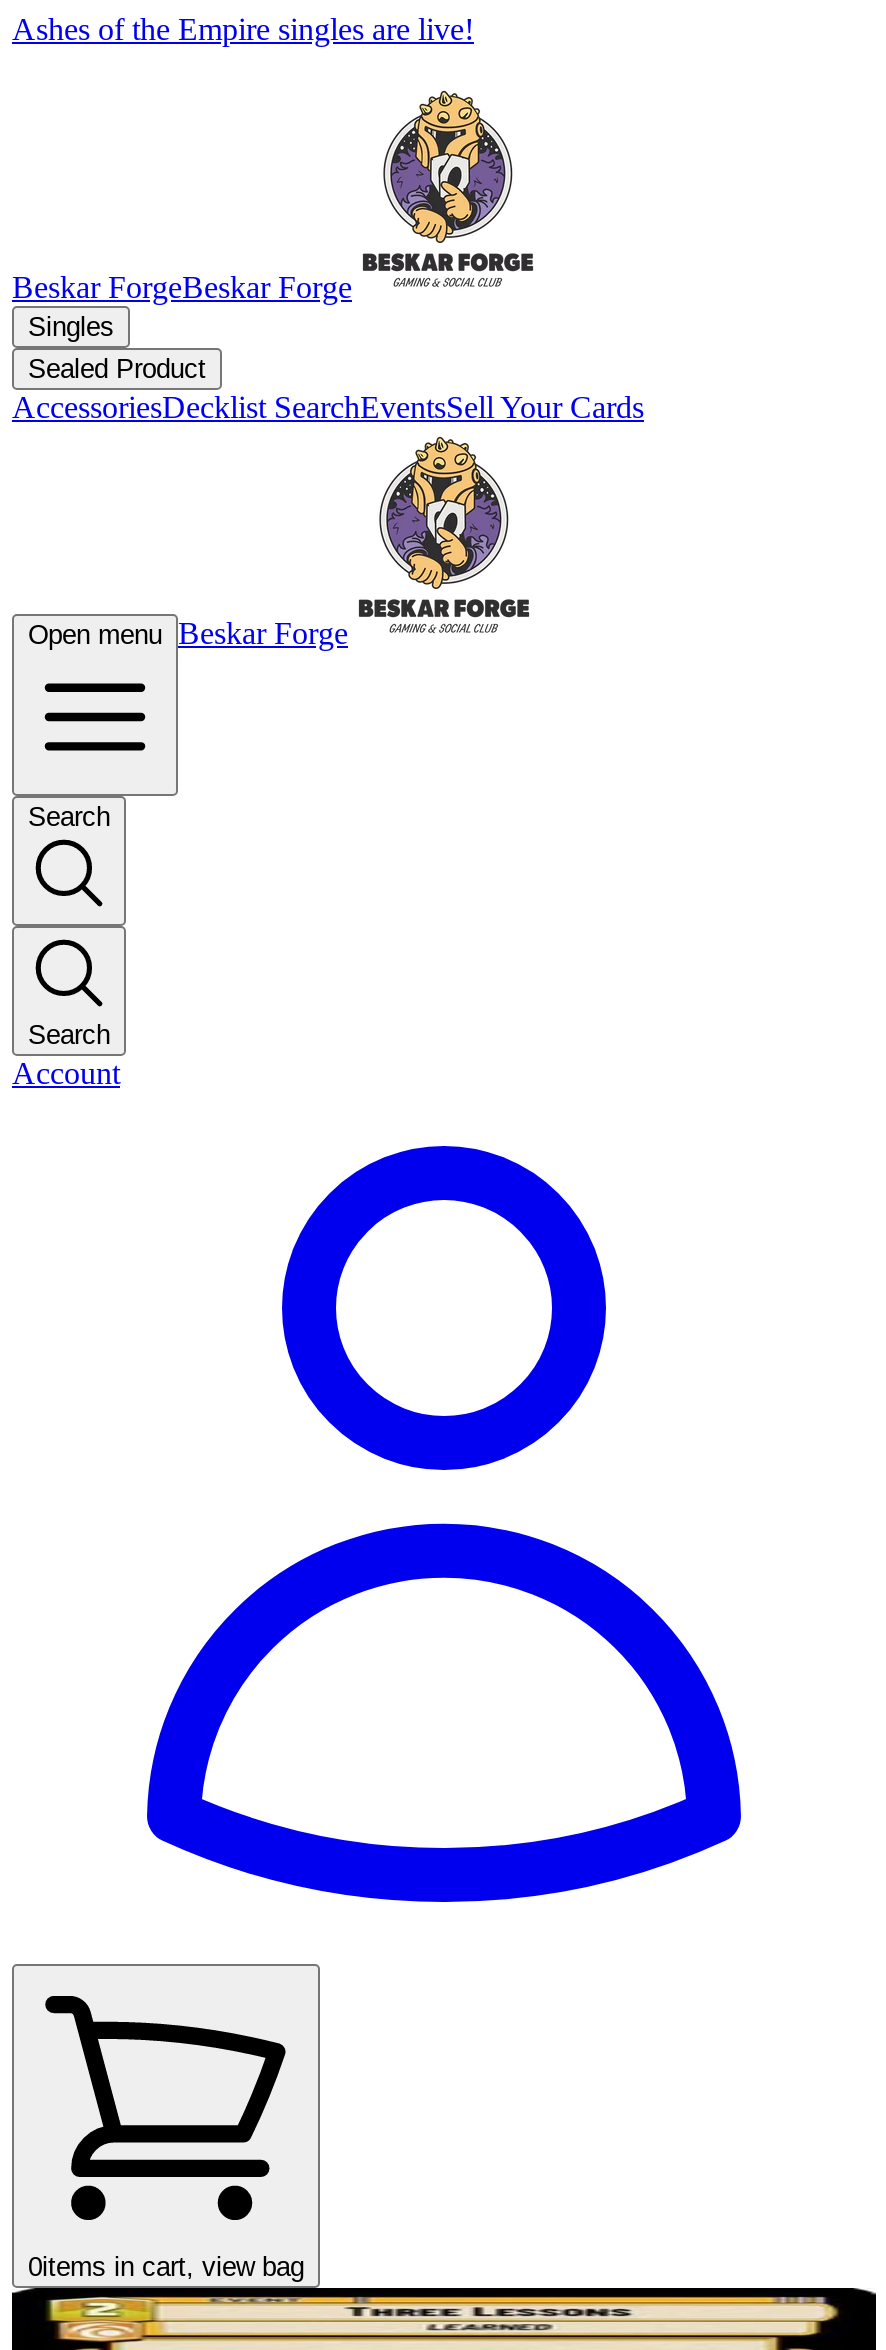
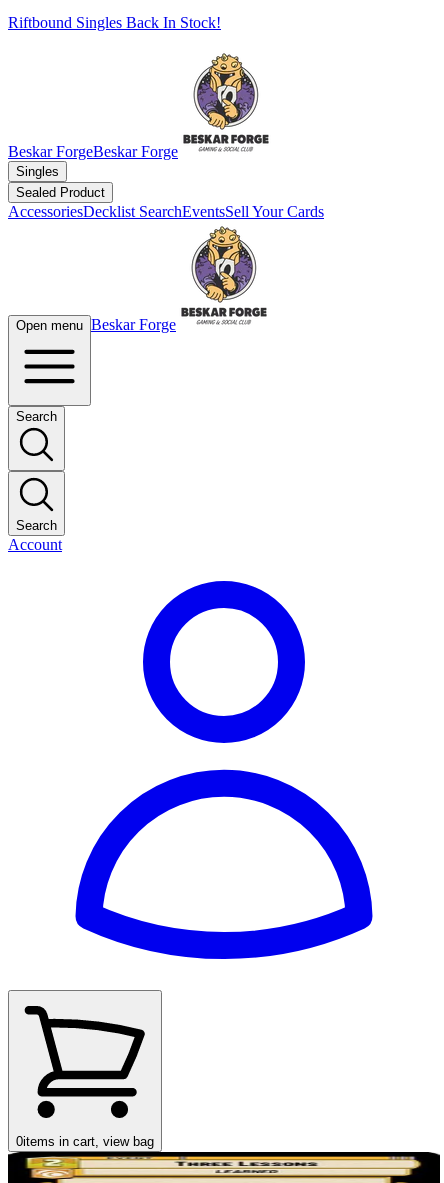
- Ashes of the Empire singles are live!
+ Riftbound Singles Back In Stock!
